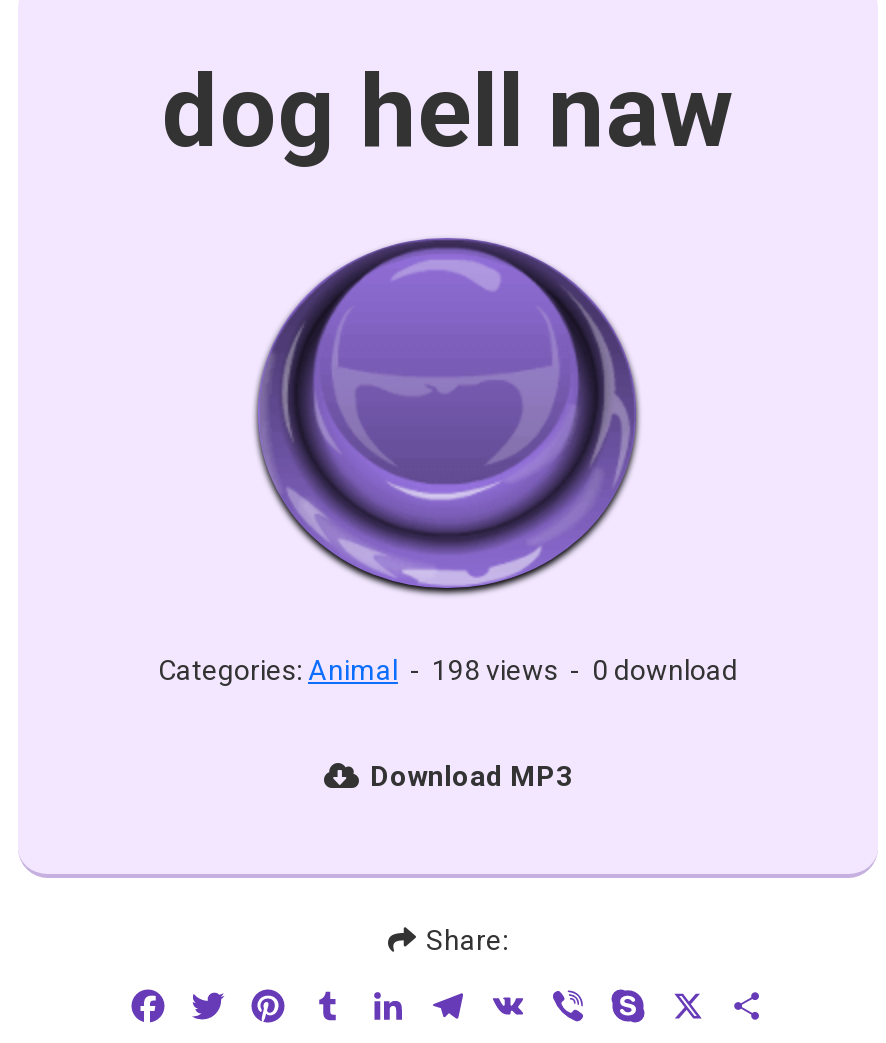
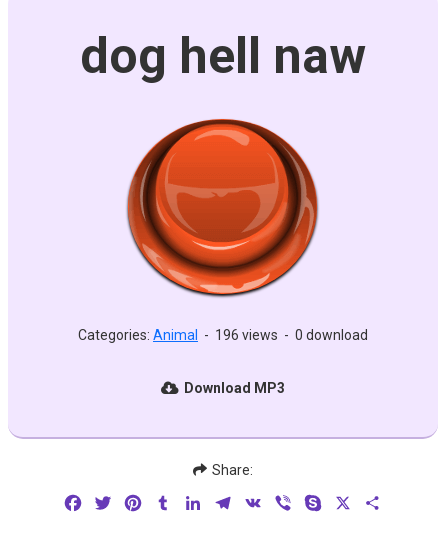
- [image]
- Categories: Animal - 198 views - 0 download
+ [image]
+ Categories: Animal - 196 views - 0 download
